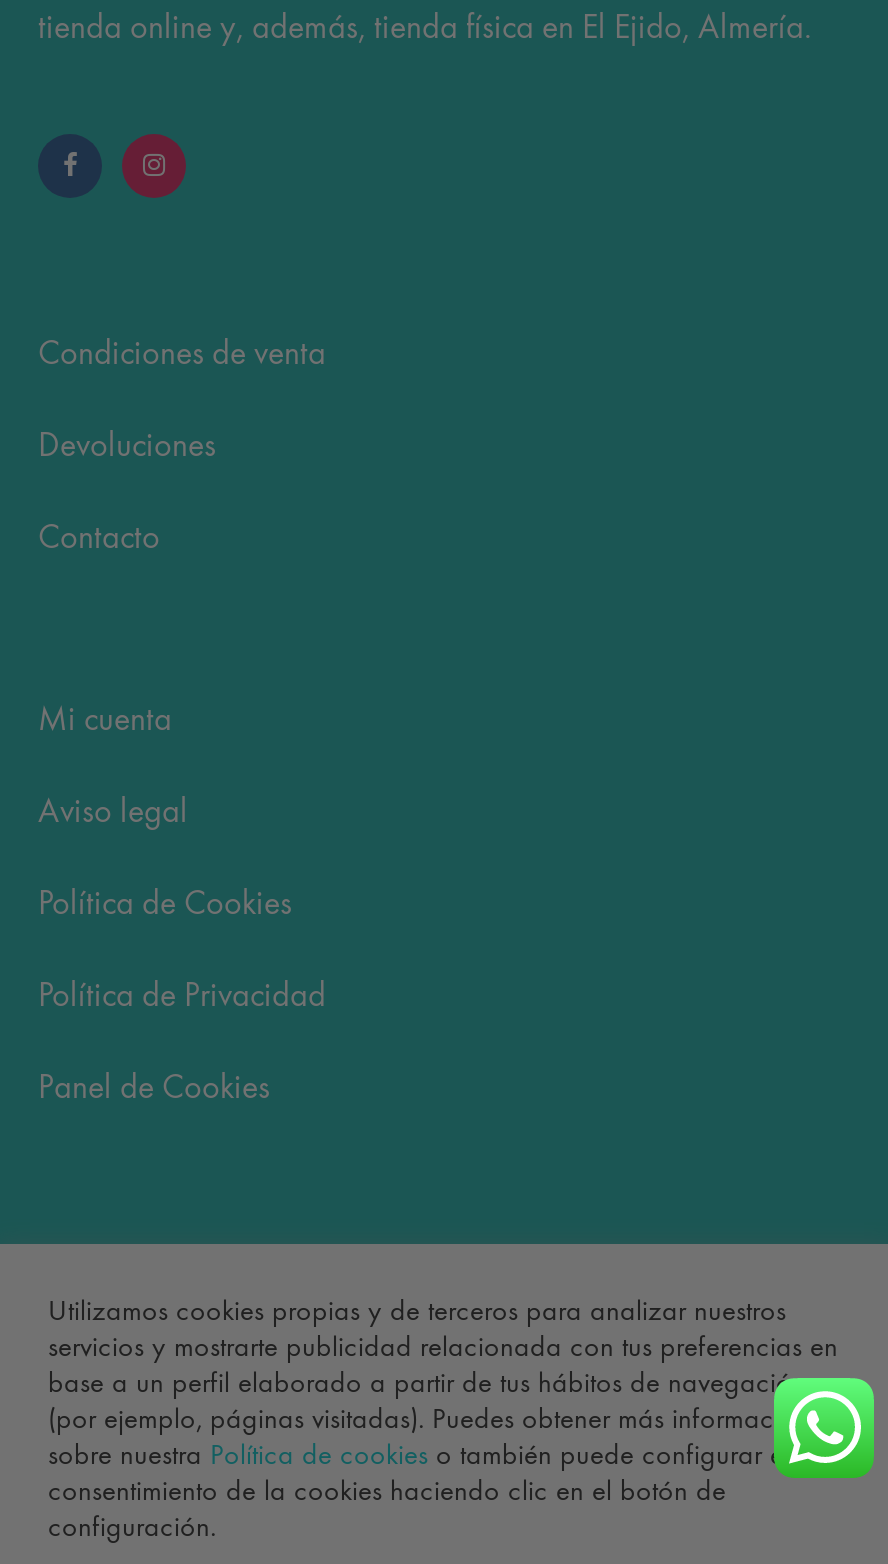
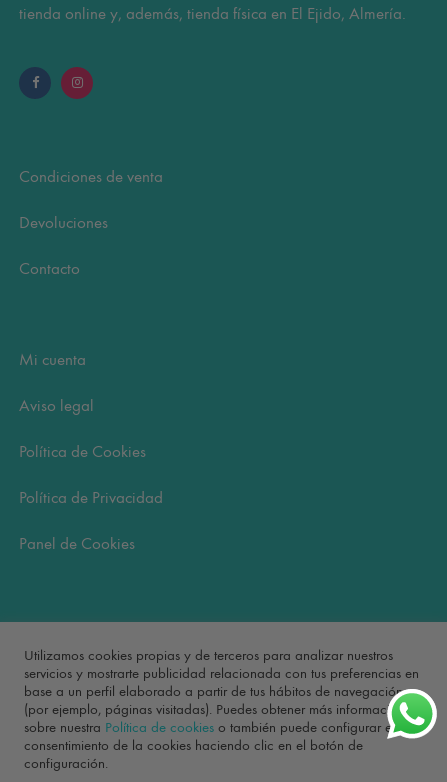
- [image]
+ [image]
